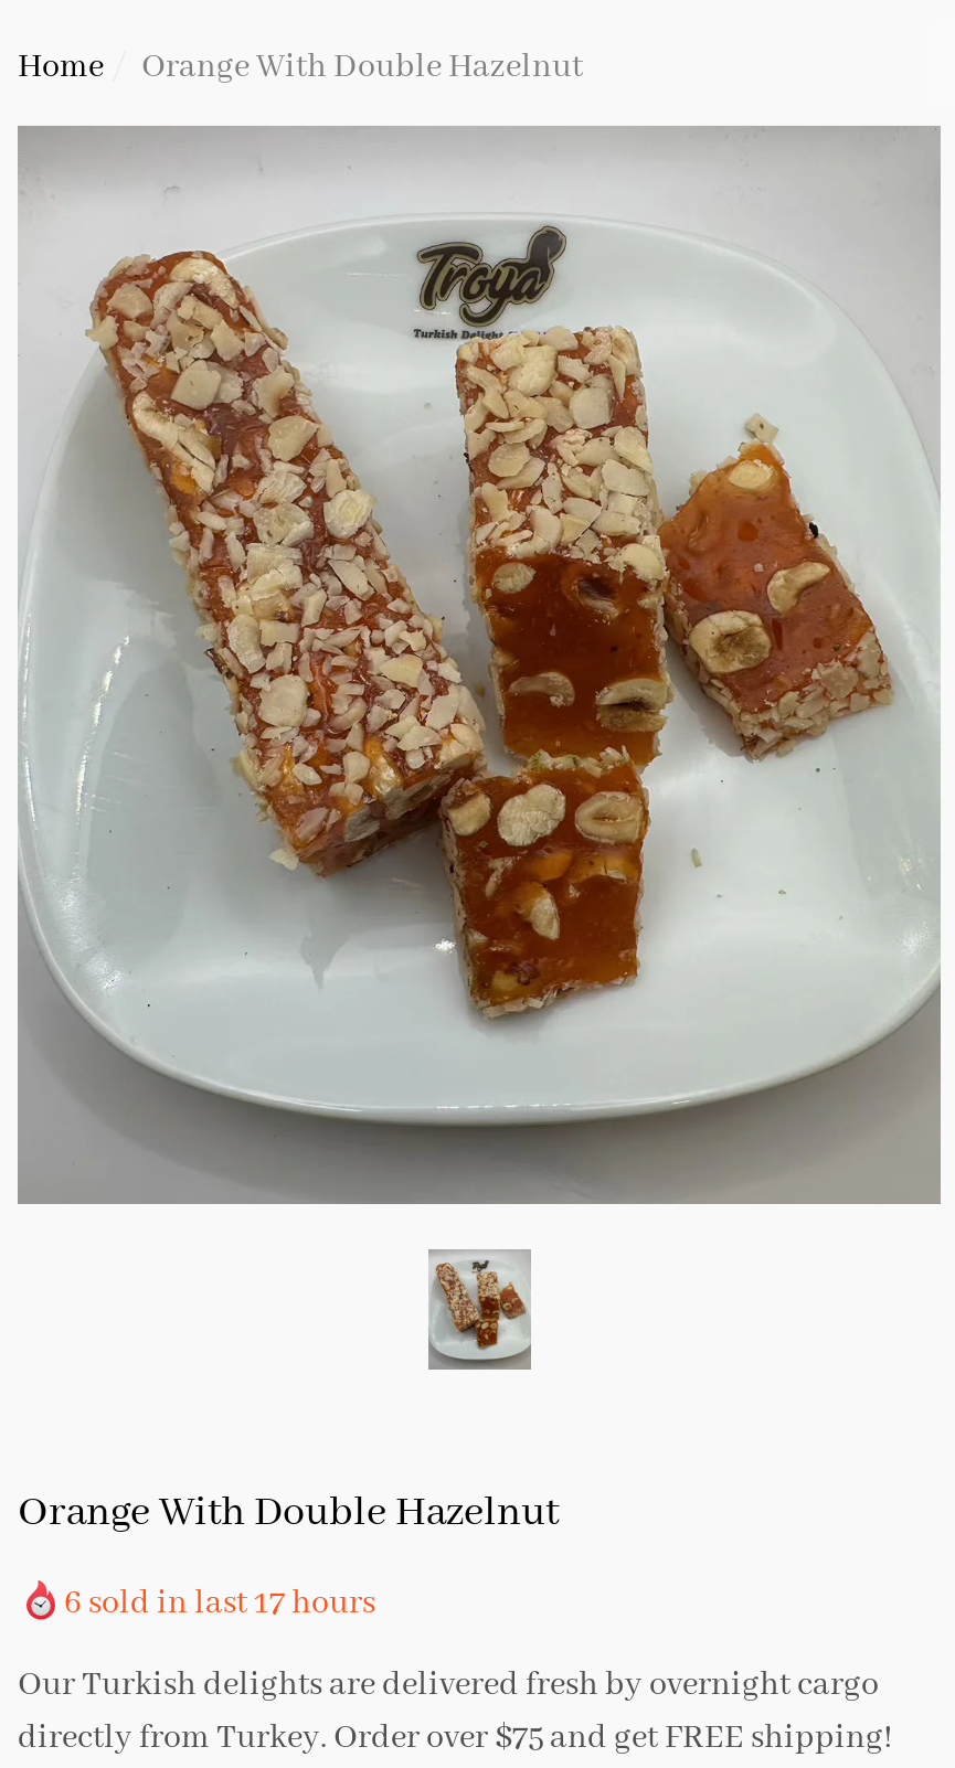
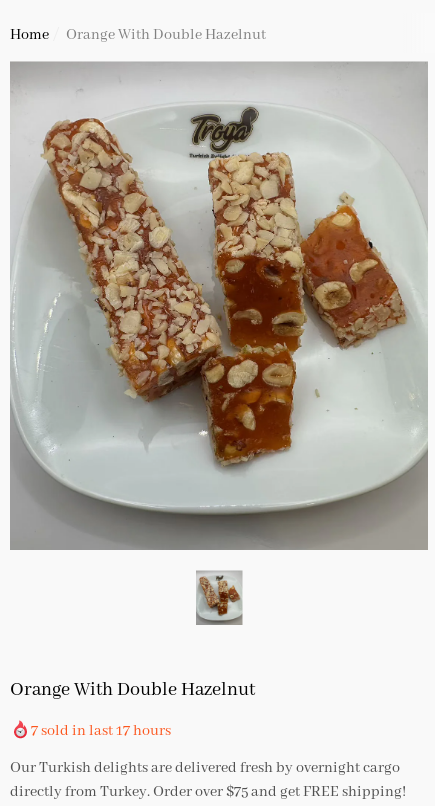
- 6 sold in last 17 hours
+ 7 sold in last 17 hours
